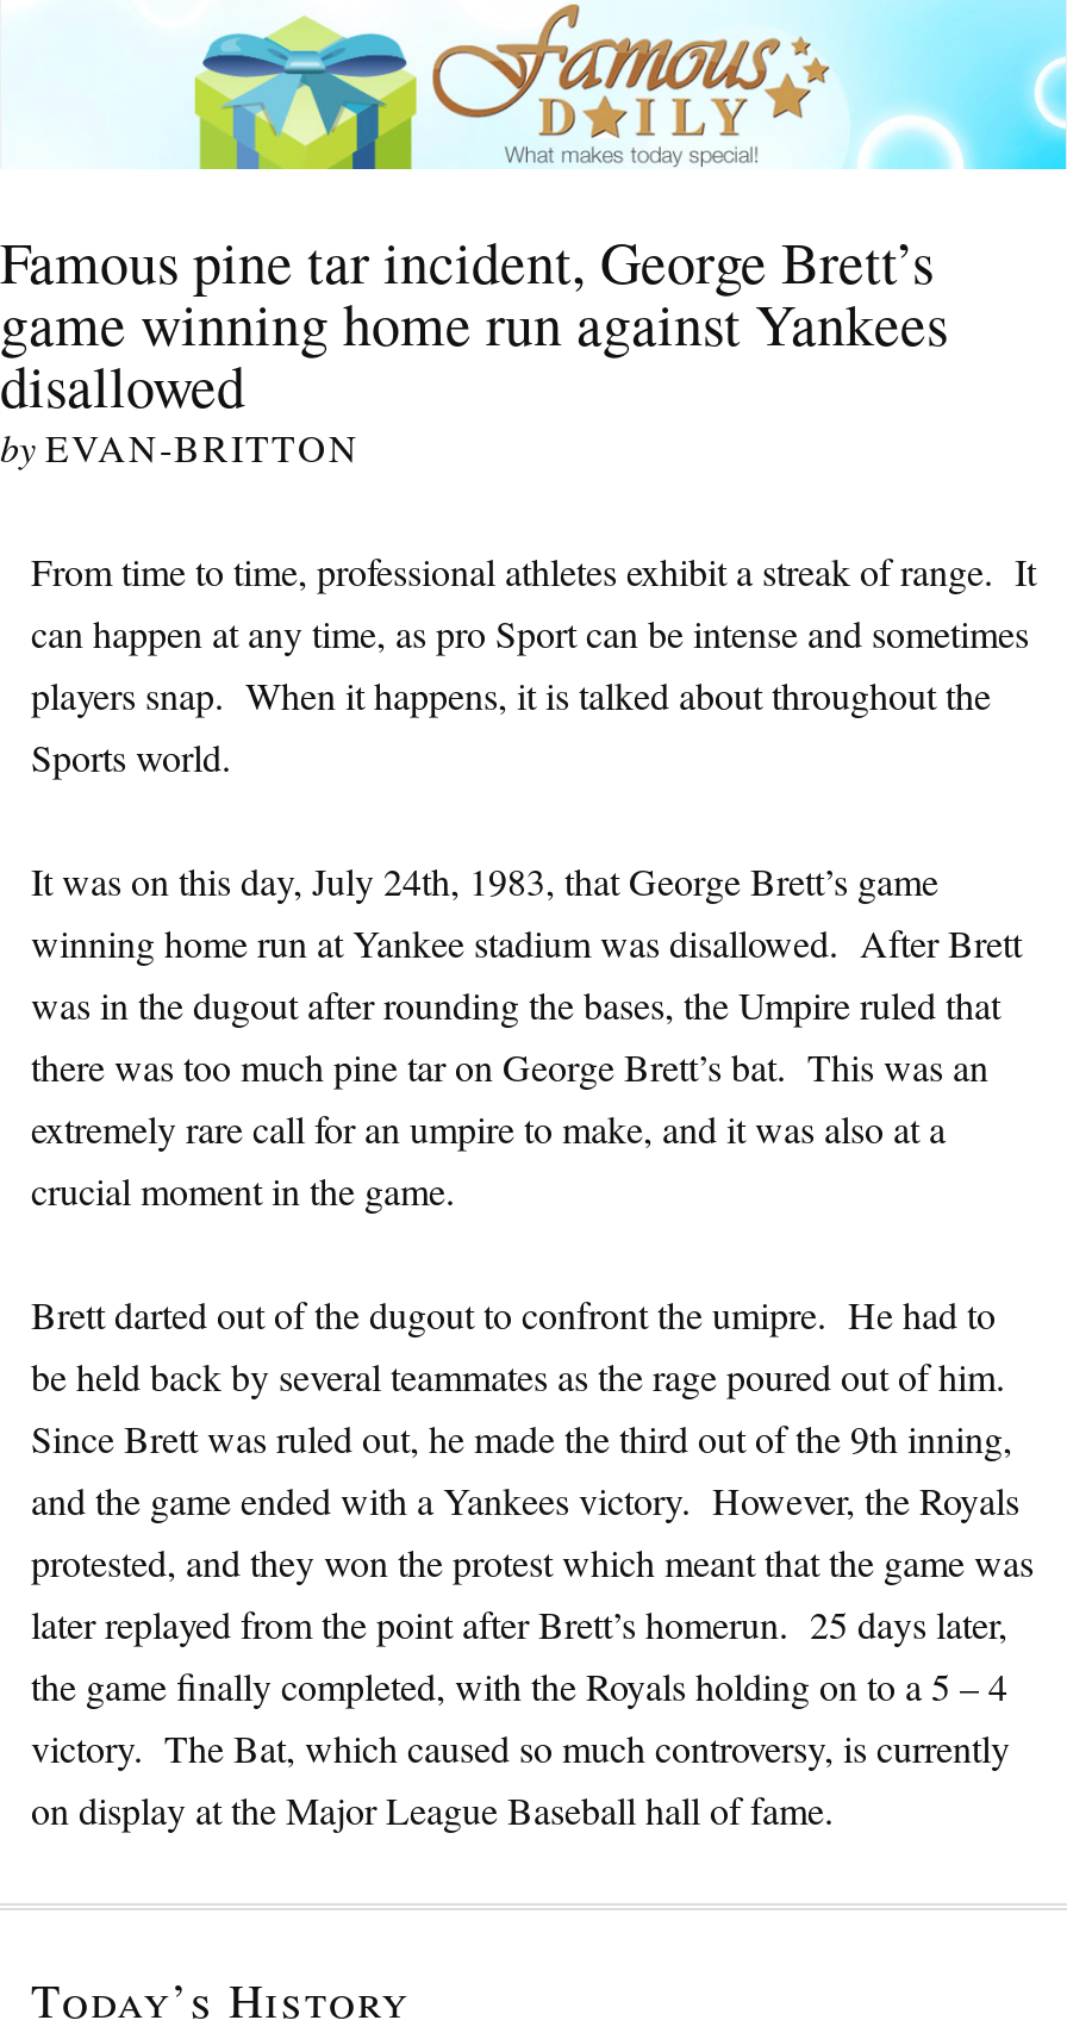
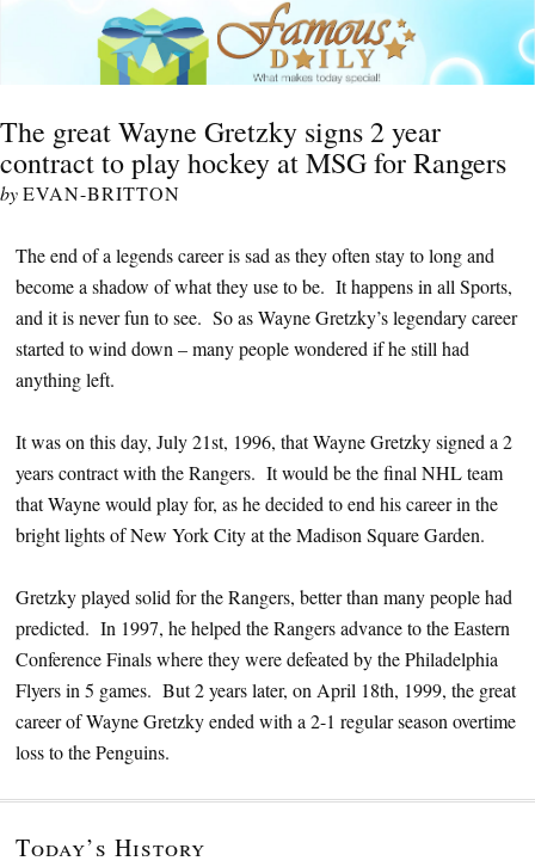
- Famous pine tar incident, George Brett’s
- game winning home run against Yankees
- disallowed
+ The great Wayne Gretzky signs 2 year
+ contract to play hockey at MSG for Rangers

- From time to time, professional athletes exhibit a streak of range. It
- can happen at any time, as pro Sport can be intense and sometimes
- players snap. When it happens, it is talked about throughout the
- Sports world.
+ The end of a legends career is sad as they often stay to long and
+ become a shadow of what they use to be. It happens in all Sports,
+ and it is never fun to see. So as Wayne Gretzky’s legendary career
+ started to wind down – many people wondered if he still had
+ anything left.

- It was on this day, July 24th, 1983, that George Brett’s game
- winning home run at Yankee stadium was disallowed. After Brett
- was in the dugout after rounding the bases, the Umpire ruled that
- there was too much pine tar on George Brett’s bat. This was an
- extremely rare call for an umpire to make, and it was also at a
- crucial moment in the game.
+ It was on this day, July 21st, 1996, that Wayne Gretzky signed a 2
+ years contract with the Rangers. It would be the final NHL team
+ that Wayne would play for, as he decided to end his career in the
+ bright lights of New York City at the Madison Square Garden.

- Brett darted out of the dugout to confront the umipre. He had to
- be held back by several teammates as the rage poured out of him.
- Since Brett was ruled out, he made the third out of the 9th inning,
- and the game ended with a Yankees victory. However, the Royals
- protested, and they won the protest which meant that the game was
- later replayed from the point after Brett’s homerun. 25 days later,
- the game finally completed, with the Royals holding on to a 5 – 4
- victory. The Bat, which caused so much controversy, is currently
- on display at the Major League Baseball hall of fame.
+ Gretzky played solid for the Rangers, better than many people had
+ predicted. In 1997, he helped the Rangers advance to the Eastern
+ Conference Finals where they were defeated by the Philadelphia
+ Flyers in 5 games. But 2 years later, on April 18th, 1999, the great
+ career of Wayne Gretzky ended with a 2-1 regular season overtime
+ loss to the Penguins.
